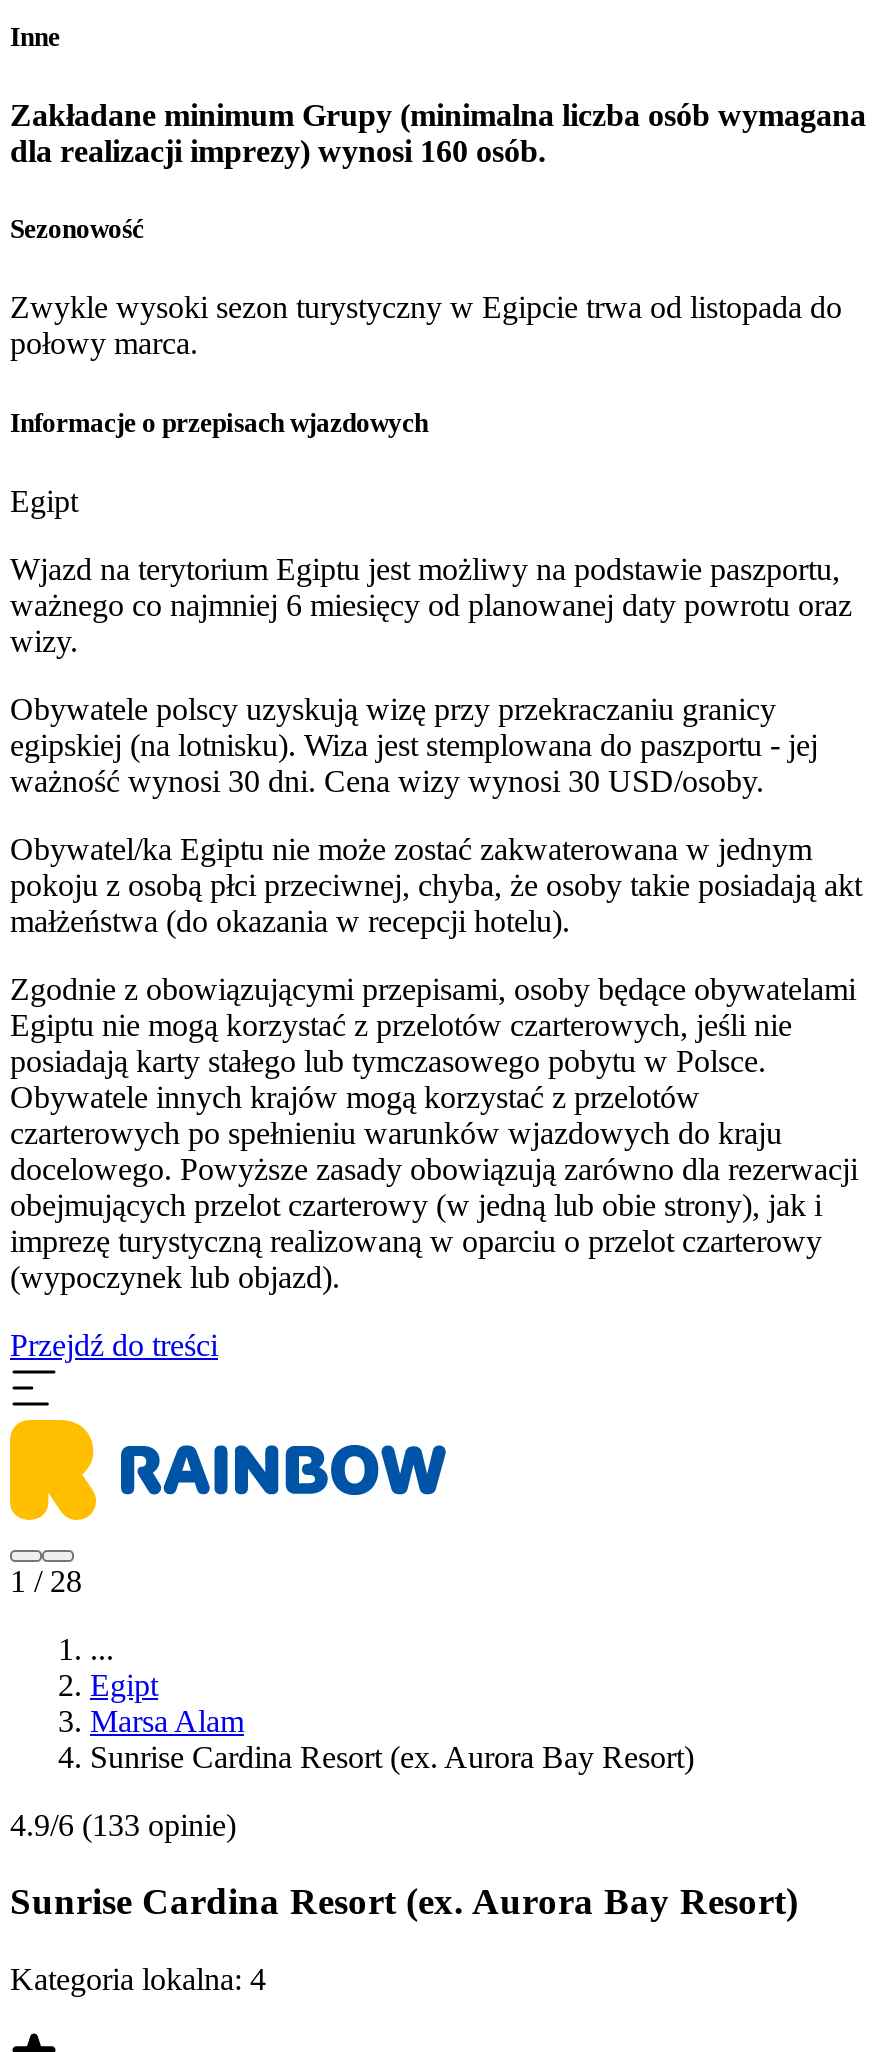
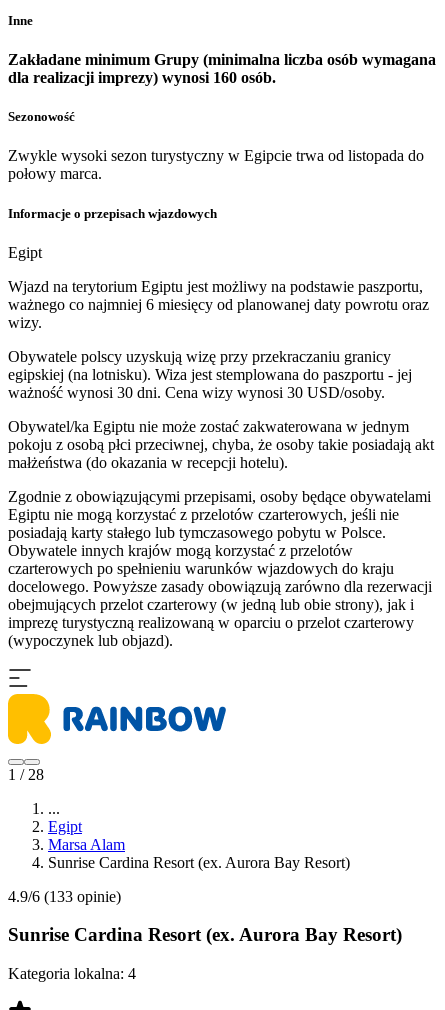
- Przejdź do treści
